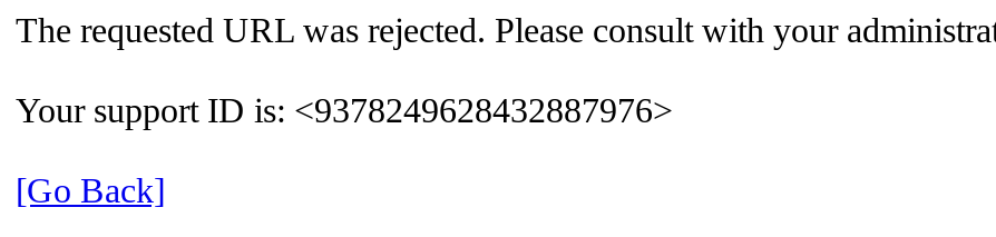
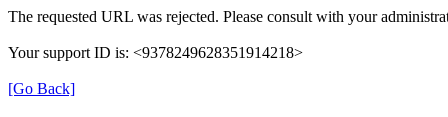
- Your support ID is: <9378249628432887976>
+ Your support ID is: <9378249628351914218>
